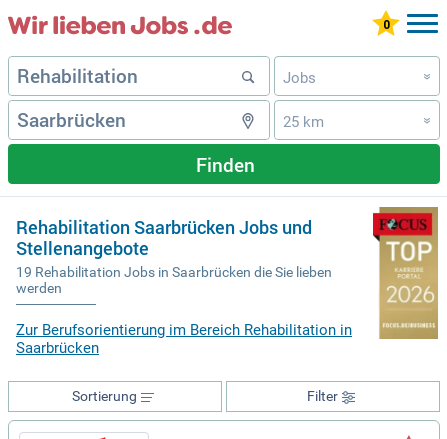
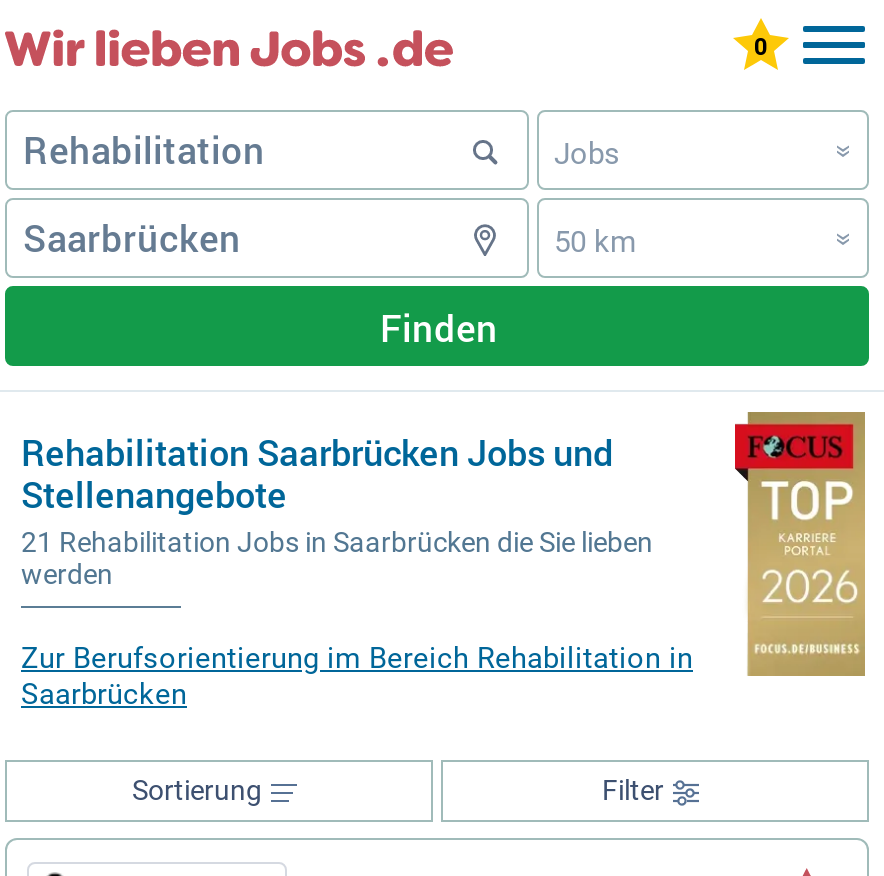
- 25 km
+ 50 km

- 19 Rehabilitation Jobs in Saarbrücken die Sie lieben
+ 21 Rehabilitation Jobs in Saarbrücken die Sie lieben
